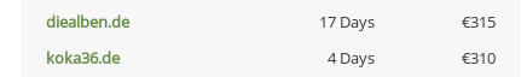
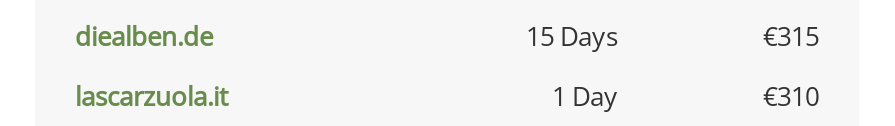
- 17 Days
+ 15 Days

- koka36.de
- 4 Days
+ lascarzuola.it
+ 1 Day
